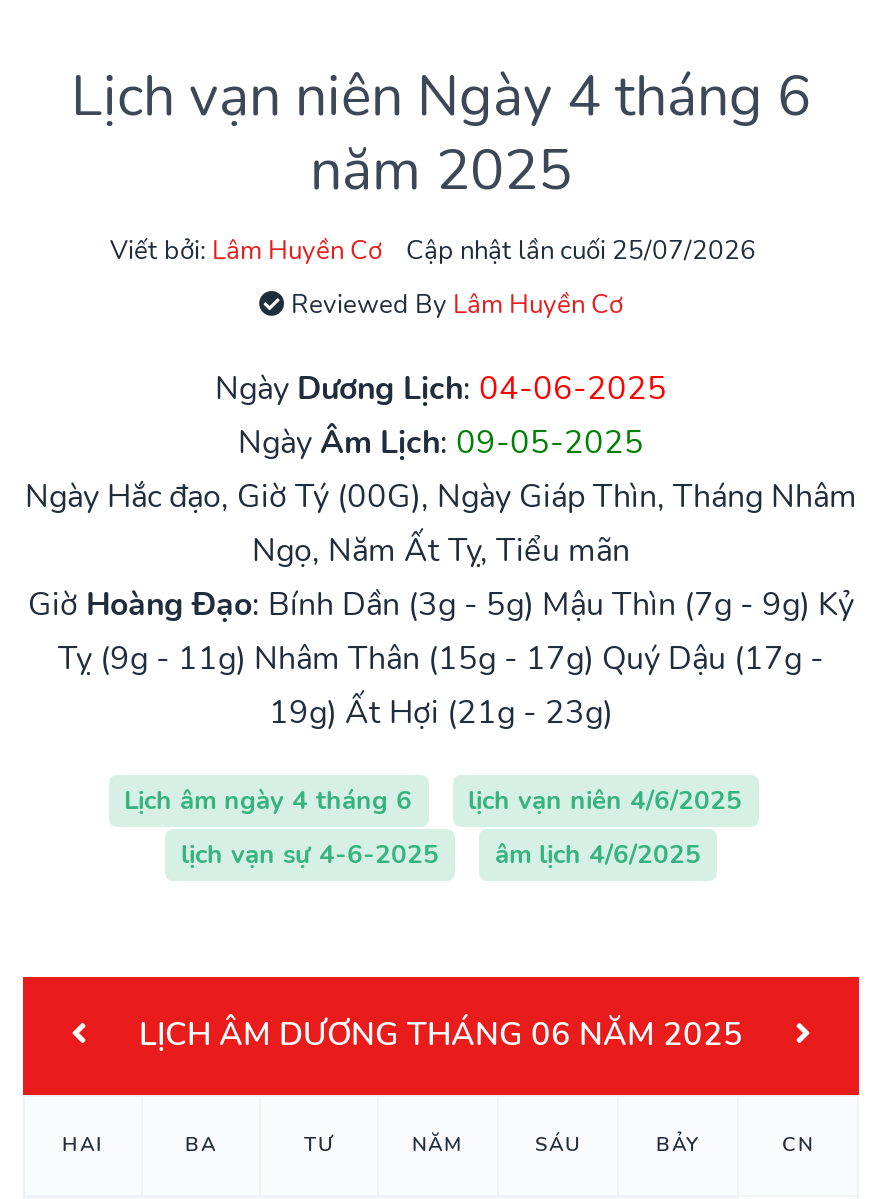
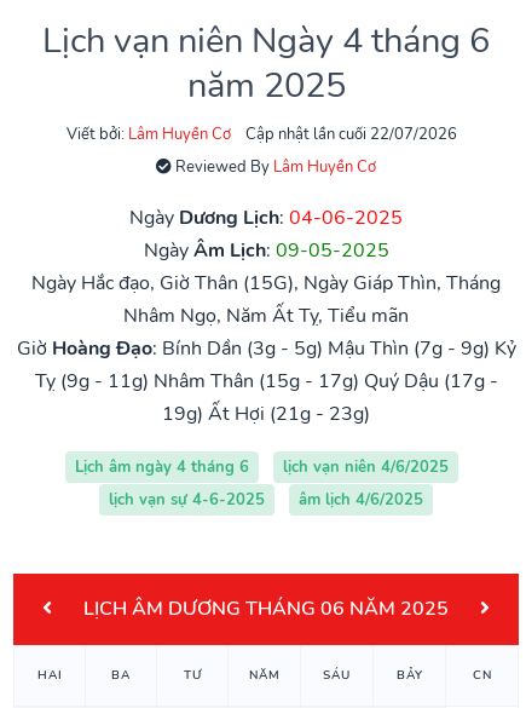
- Cập nhật lần cuối 25/07/2026
+ Cập nhật lần cuối 22/07/2026

- Ngày Hắc đạo, Giờ Tý (00G), Ngày Giáp Thìn, Tháng Nhâm
- Ngọ, Năm Ất Tỵ, Tiểu mãn
+ Ngày Hắc đạo, Giờ Thân (15G), Ngày Giáp Thìn, Tháng
+ Nhâm Ngọ, Năm Ất Tỵ, Tiểu mãn
